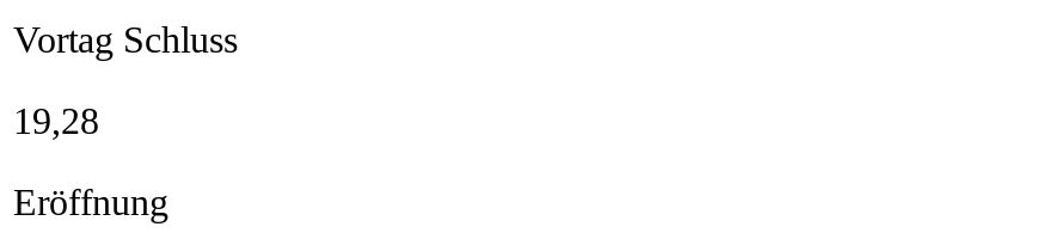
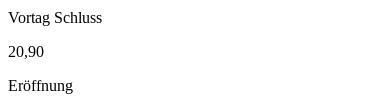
- 19,28
+ 20,90
